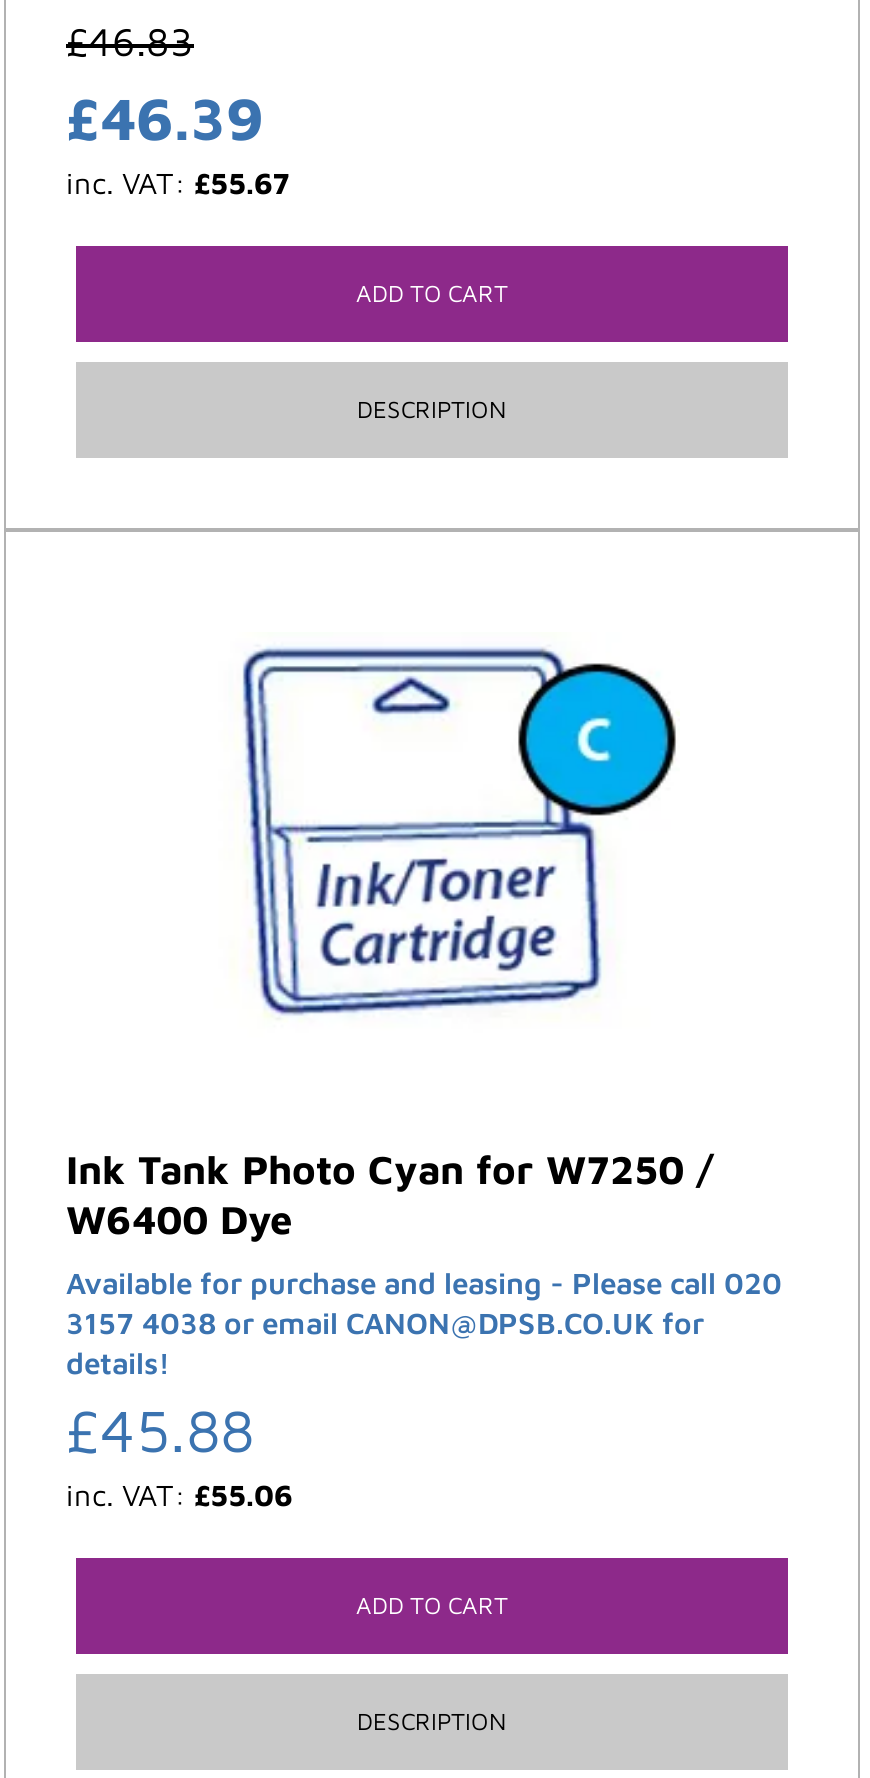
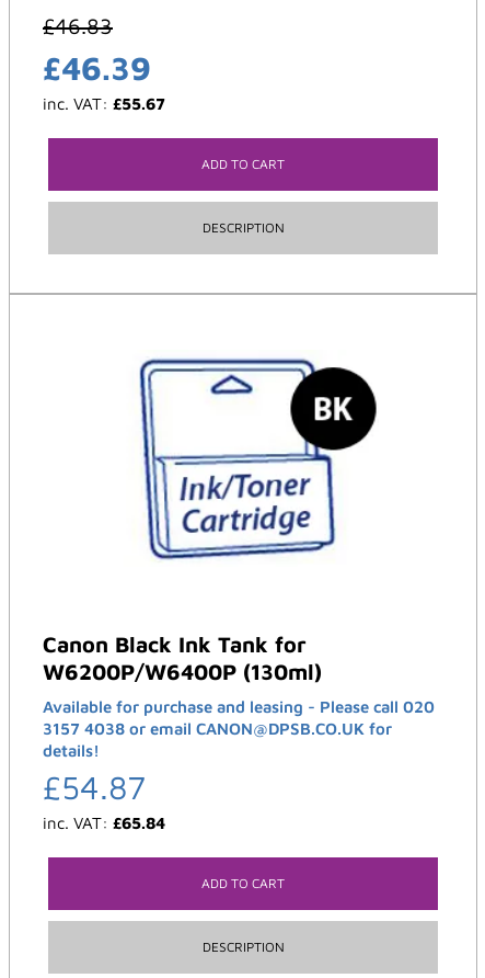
- [image]
+ [image]

- Ink Tank Photo Cyan for W7250 /
- W6400 Dye
+ Canon Black Ink Tank for
+ W6200P/W6400P (130ml)

- £45.88
+ £54.87

- inc. VAT: £55.06
+ inc. VAT: £65.84
